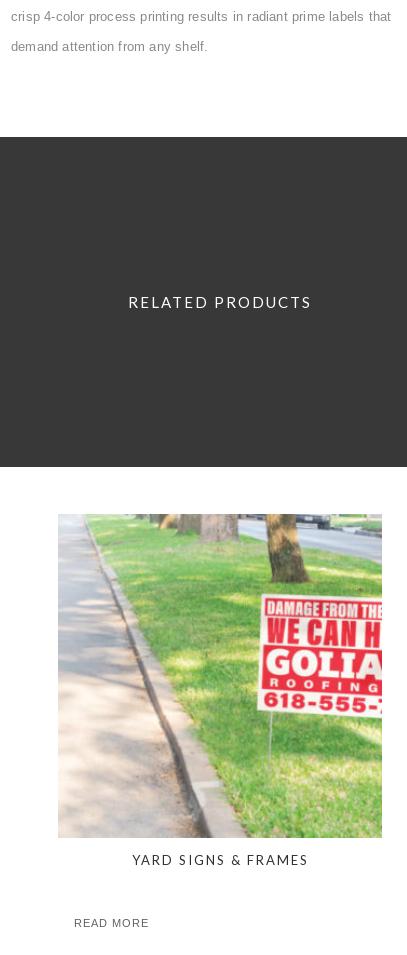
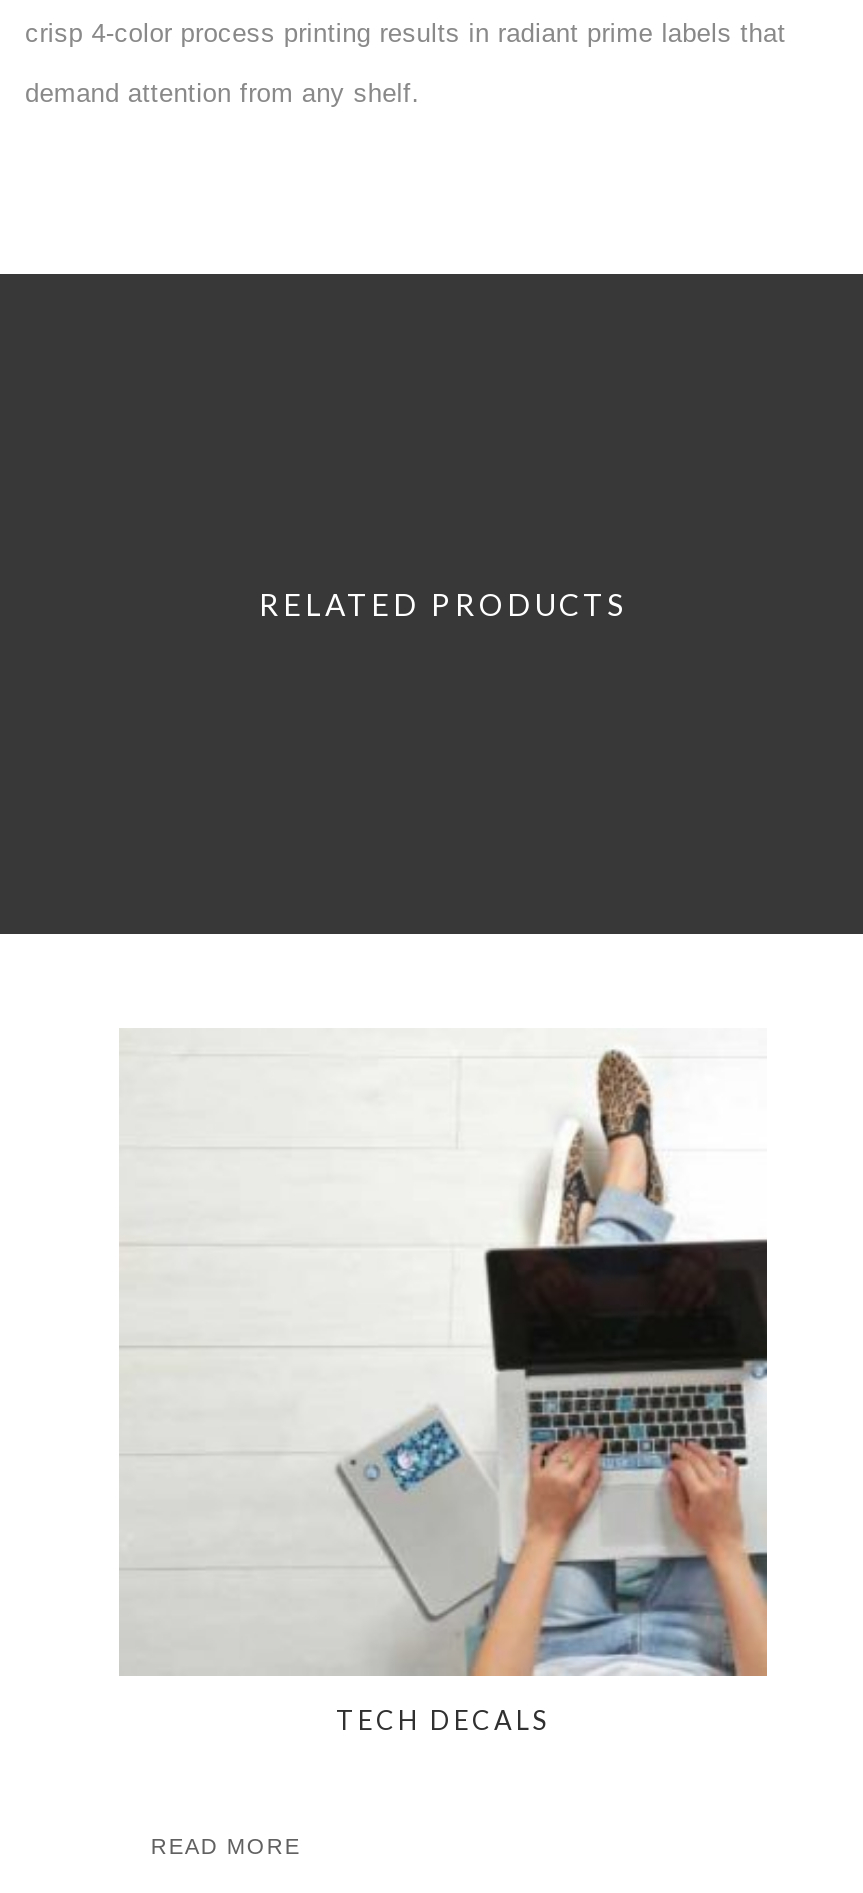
- [image]
- YARD SIGNS & FRAMES
+ [image]
+ TECH DECALS
